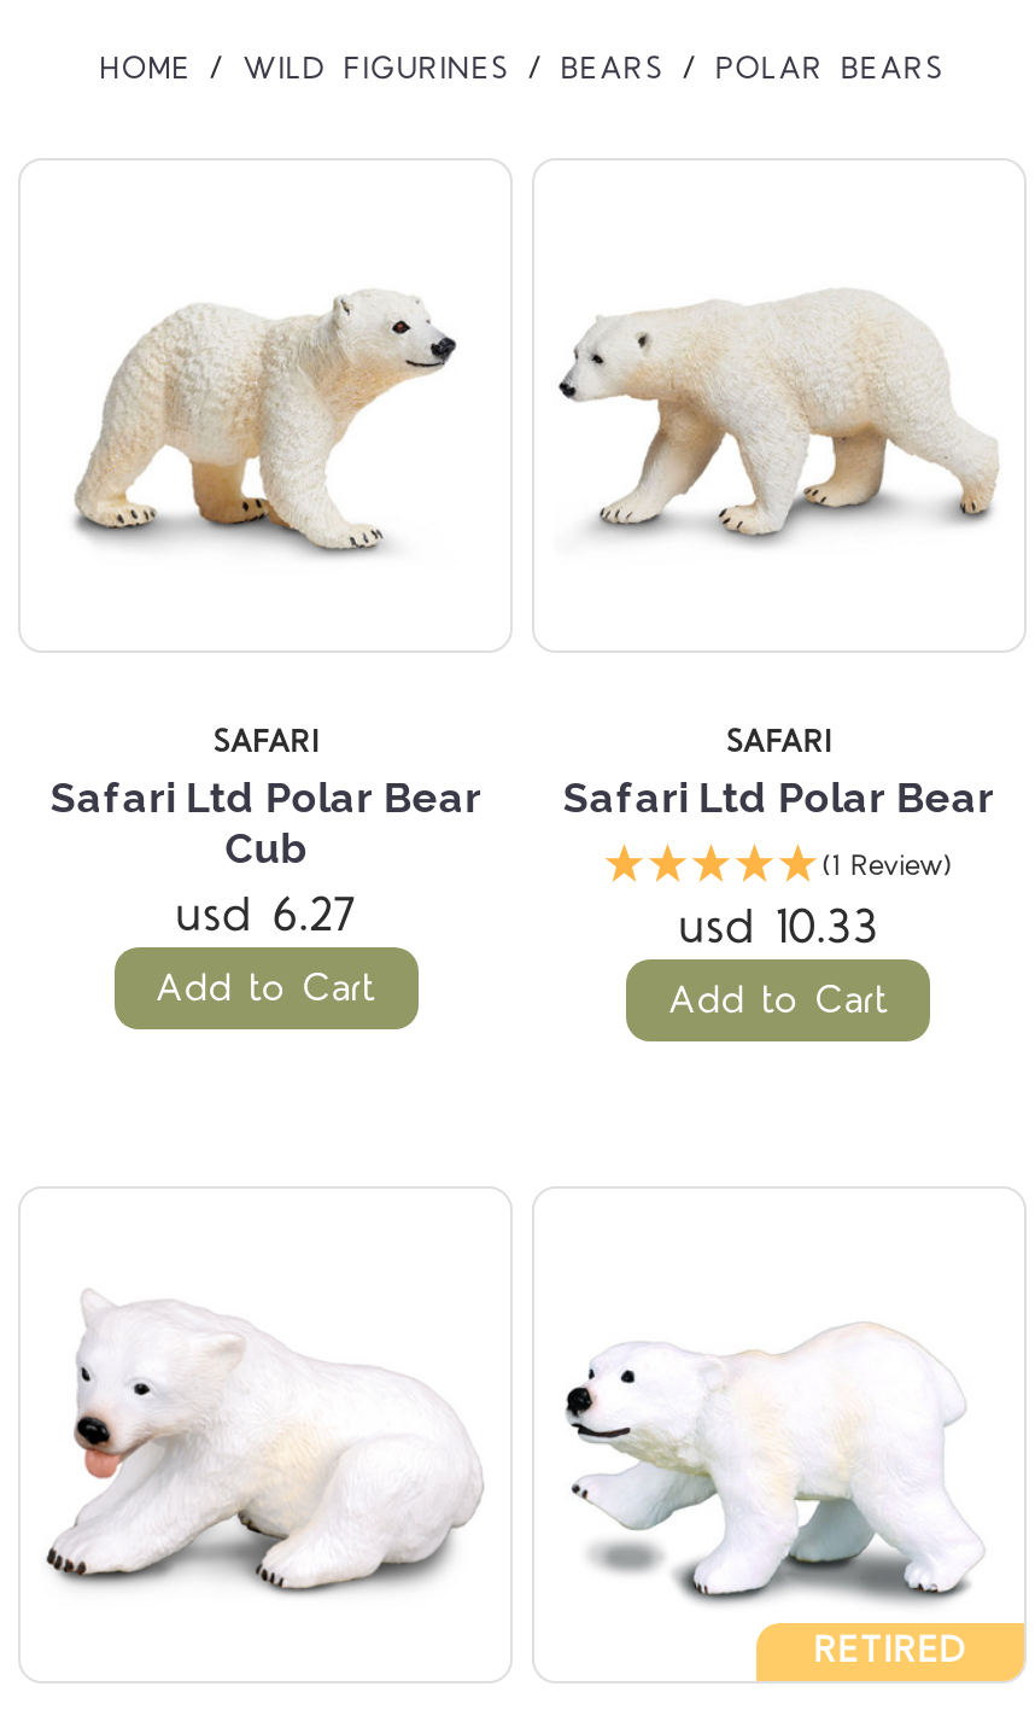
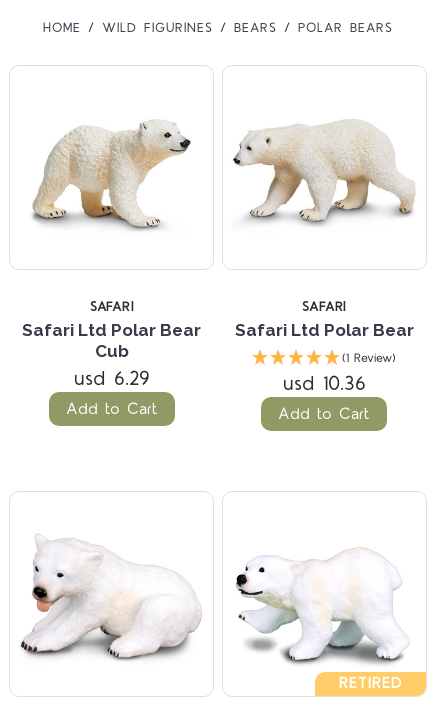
- usd 6.27
+ usd 6.29

- usd 10.33
+ usd 10.36
